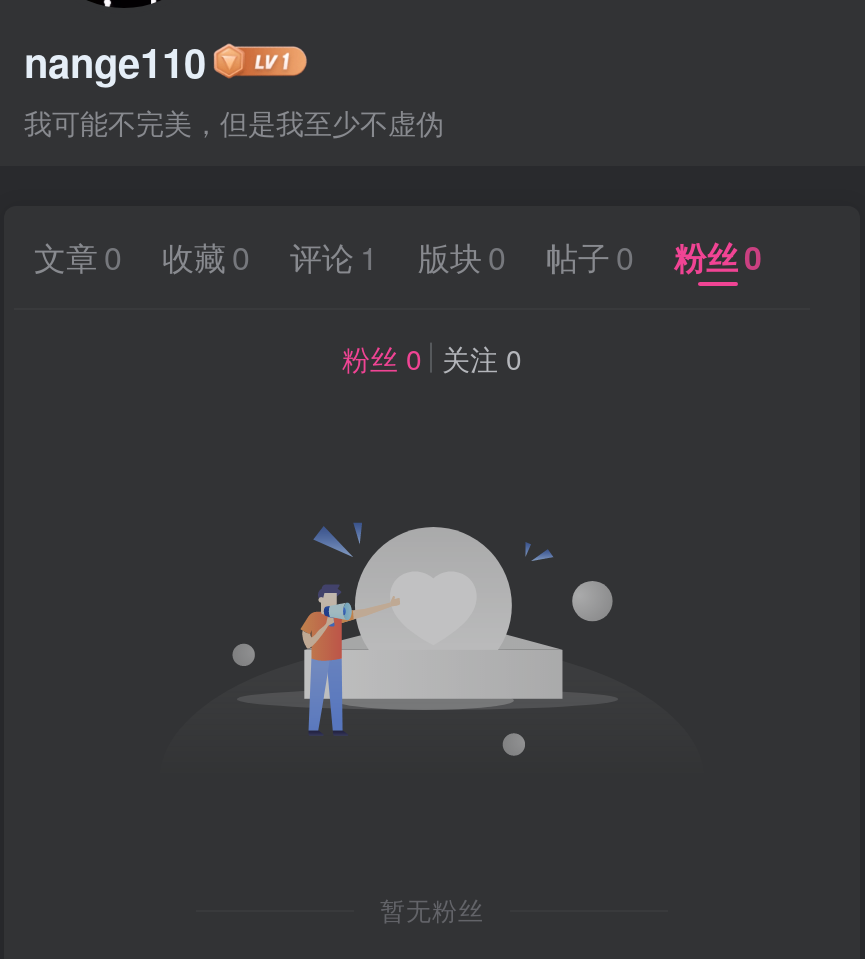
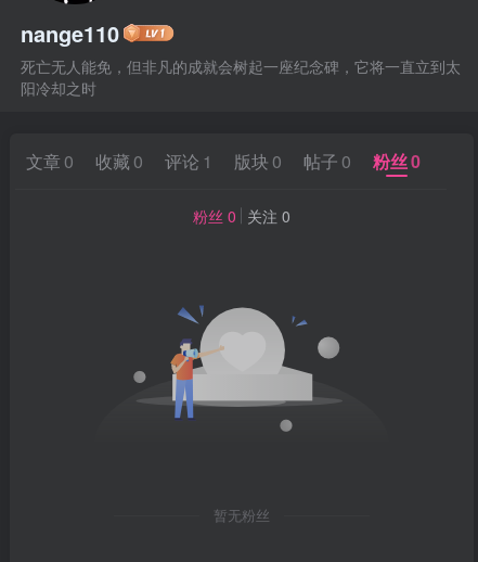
- 我可能不完美，但是我至少不虚伪
+ 死亡无人能免，但非凡的成就会树起一座纪念碑，它将一直立到太
+ 阳冷却之时
